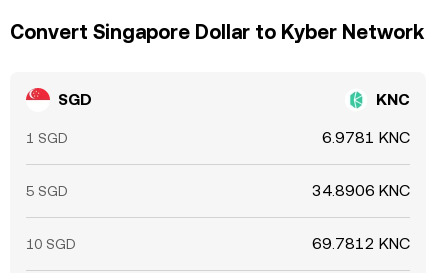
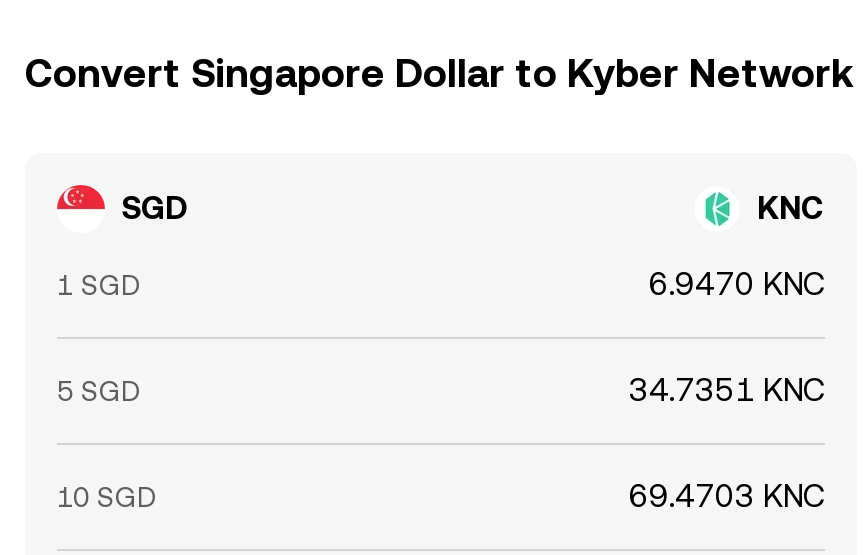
- 6.9781 KNC
+ 6.9470 KNC

- 34.8906 KNC
+ 34.7351 KNC

- 69.7812 KNC
+ 69.4703 KNC
